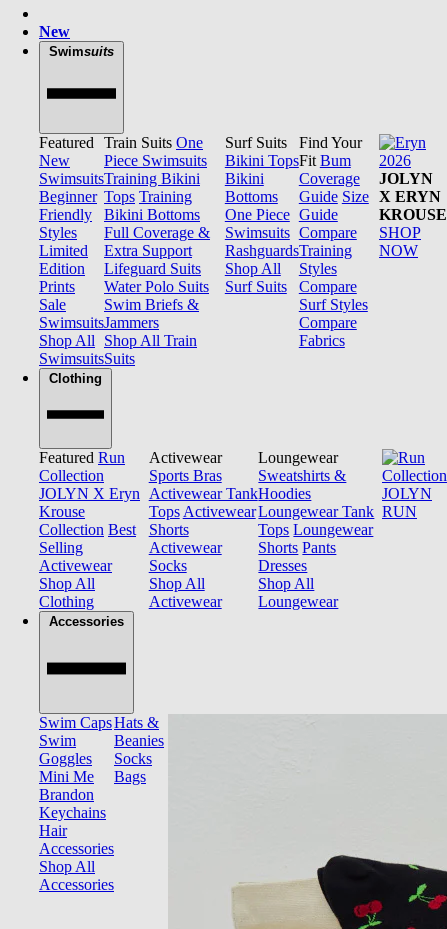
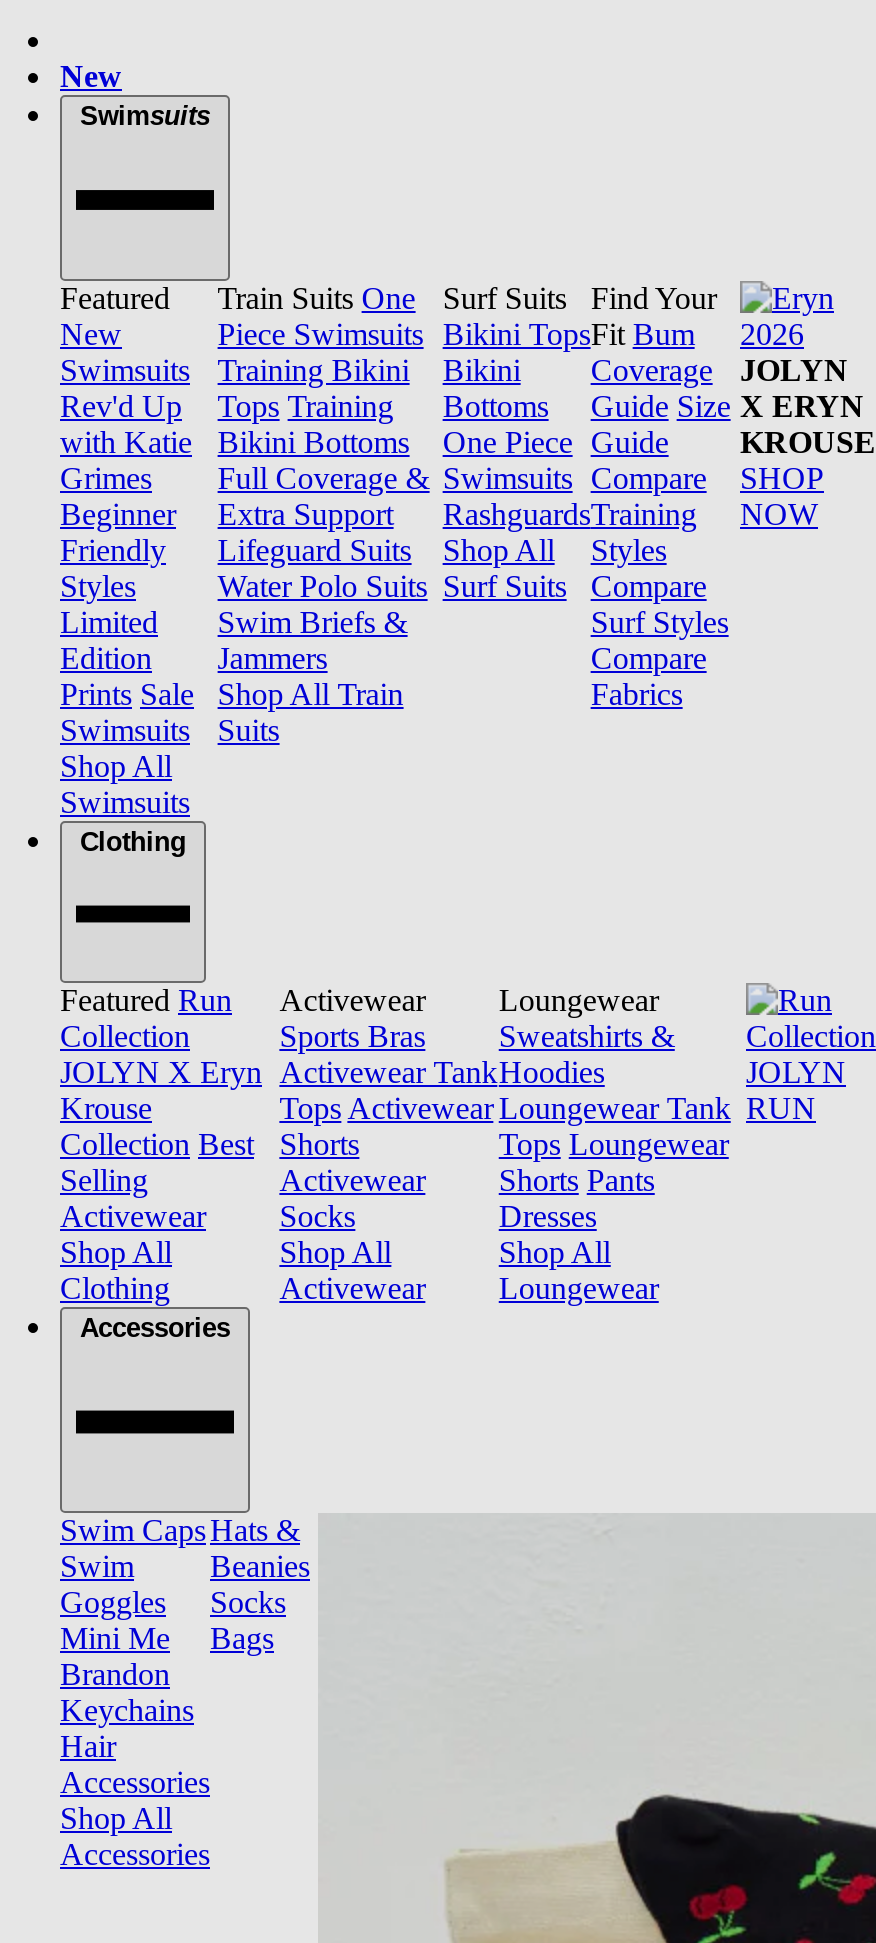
moved down: Beginner | Friendly | Styles | Limited | Edition

+ Rev'd Up
+ with Katie
+ Grimes
